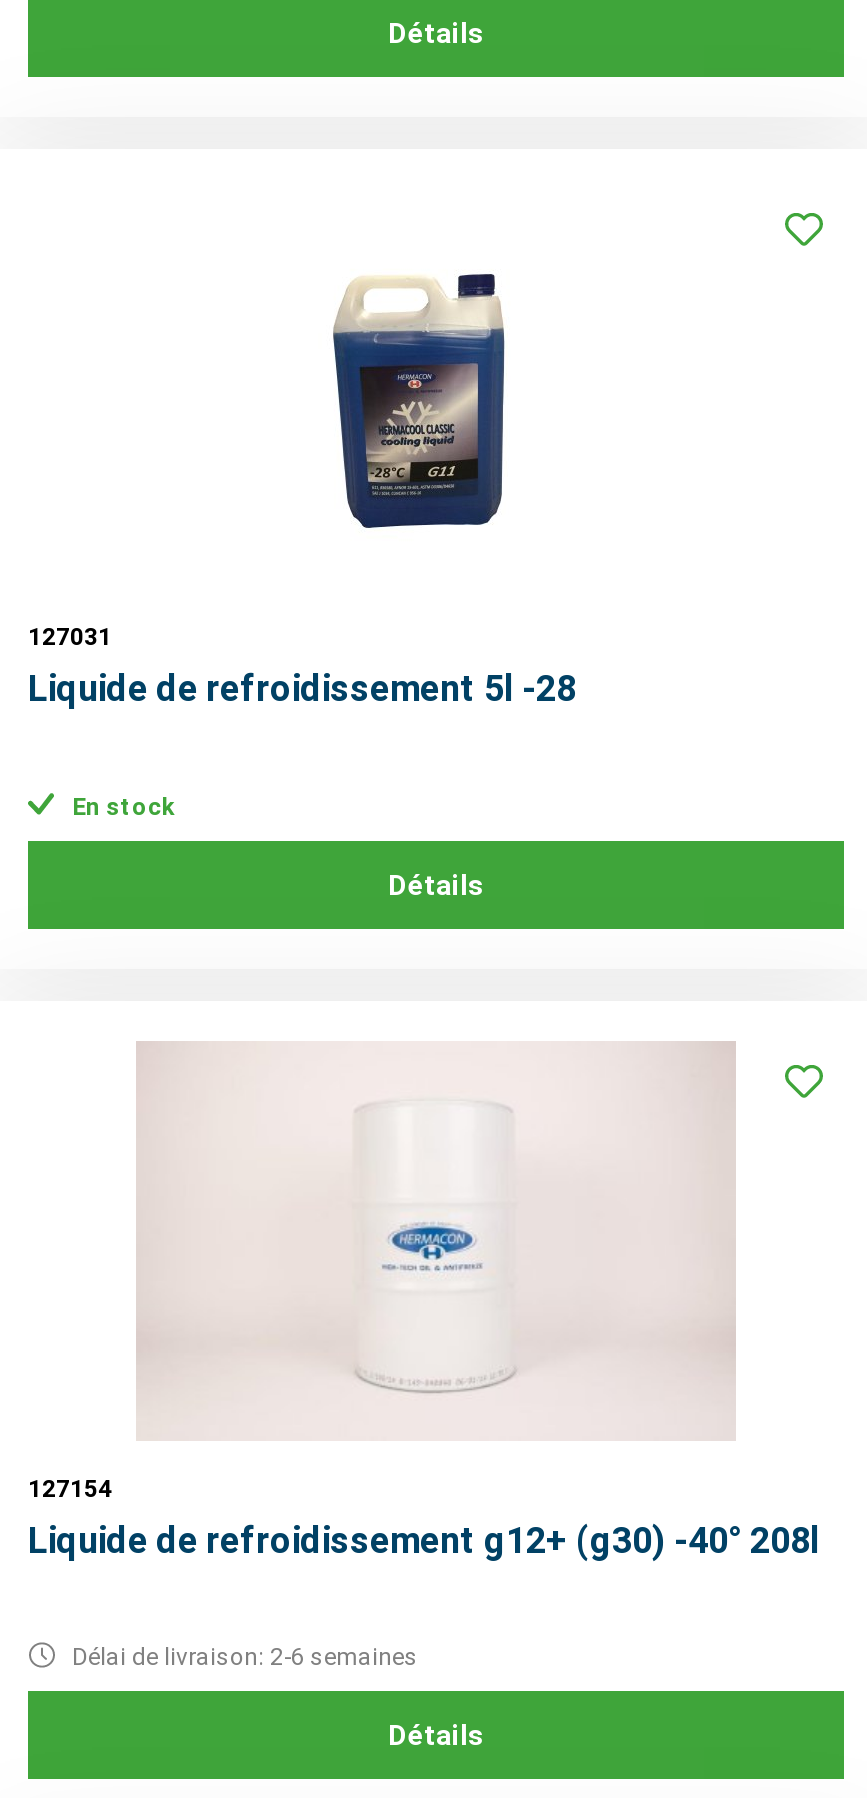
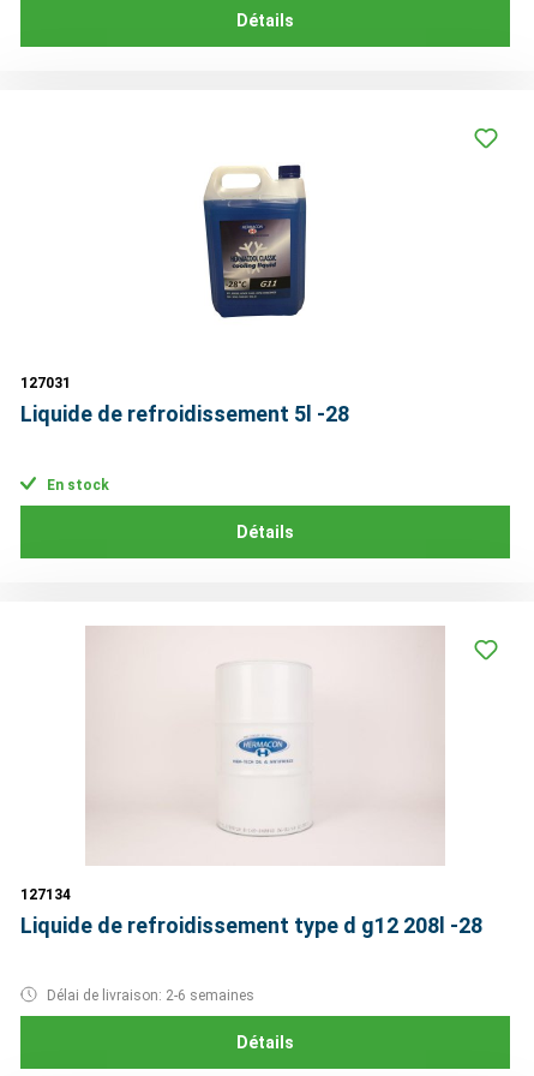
- 127154
- Liquide de refroidissement g12+ (g30) -40° 208l
+ 127134
+ Liquide de refroidissement type d g12 208l -28
